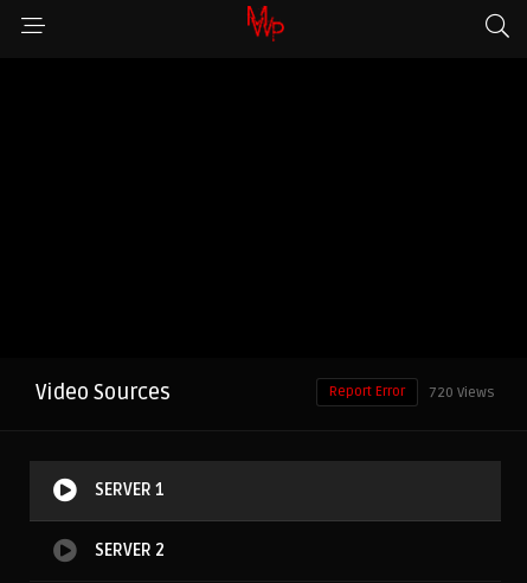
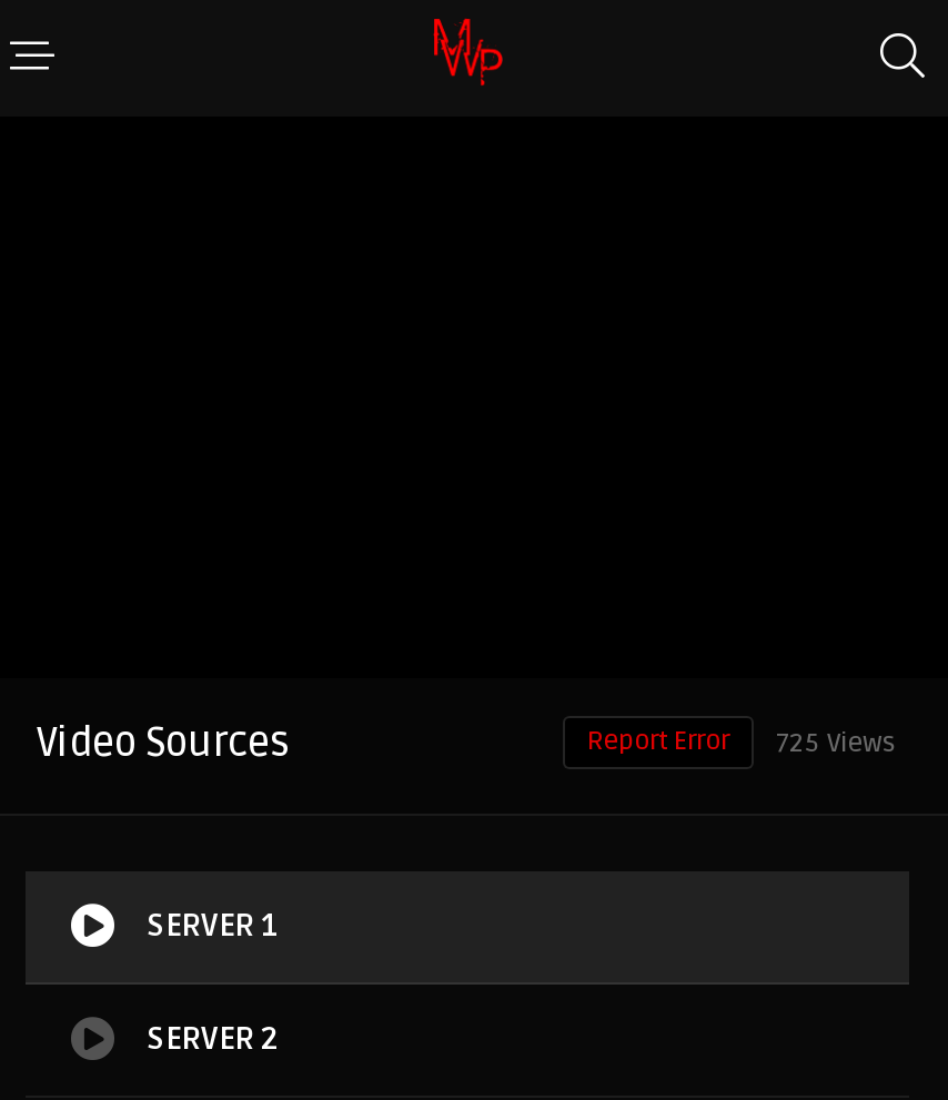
- Report Error 720 Views
+ Report Error 725 Views
